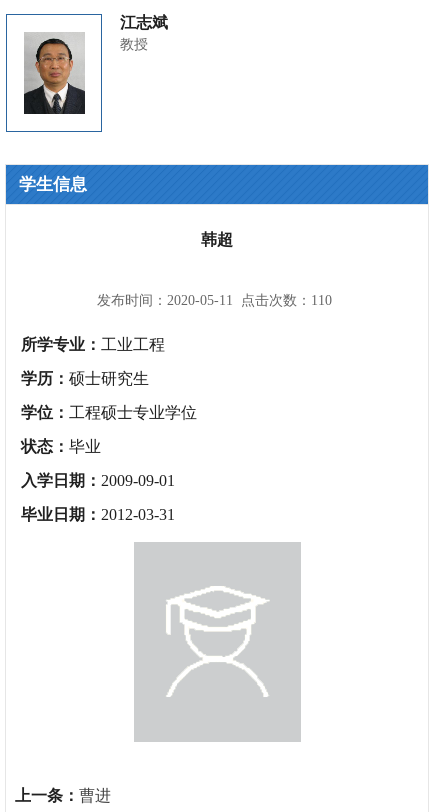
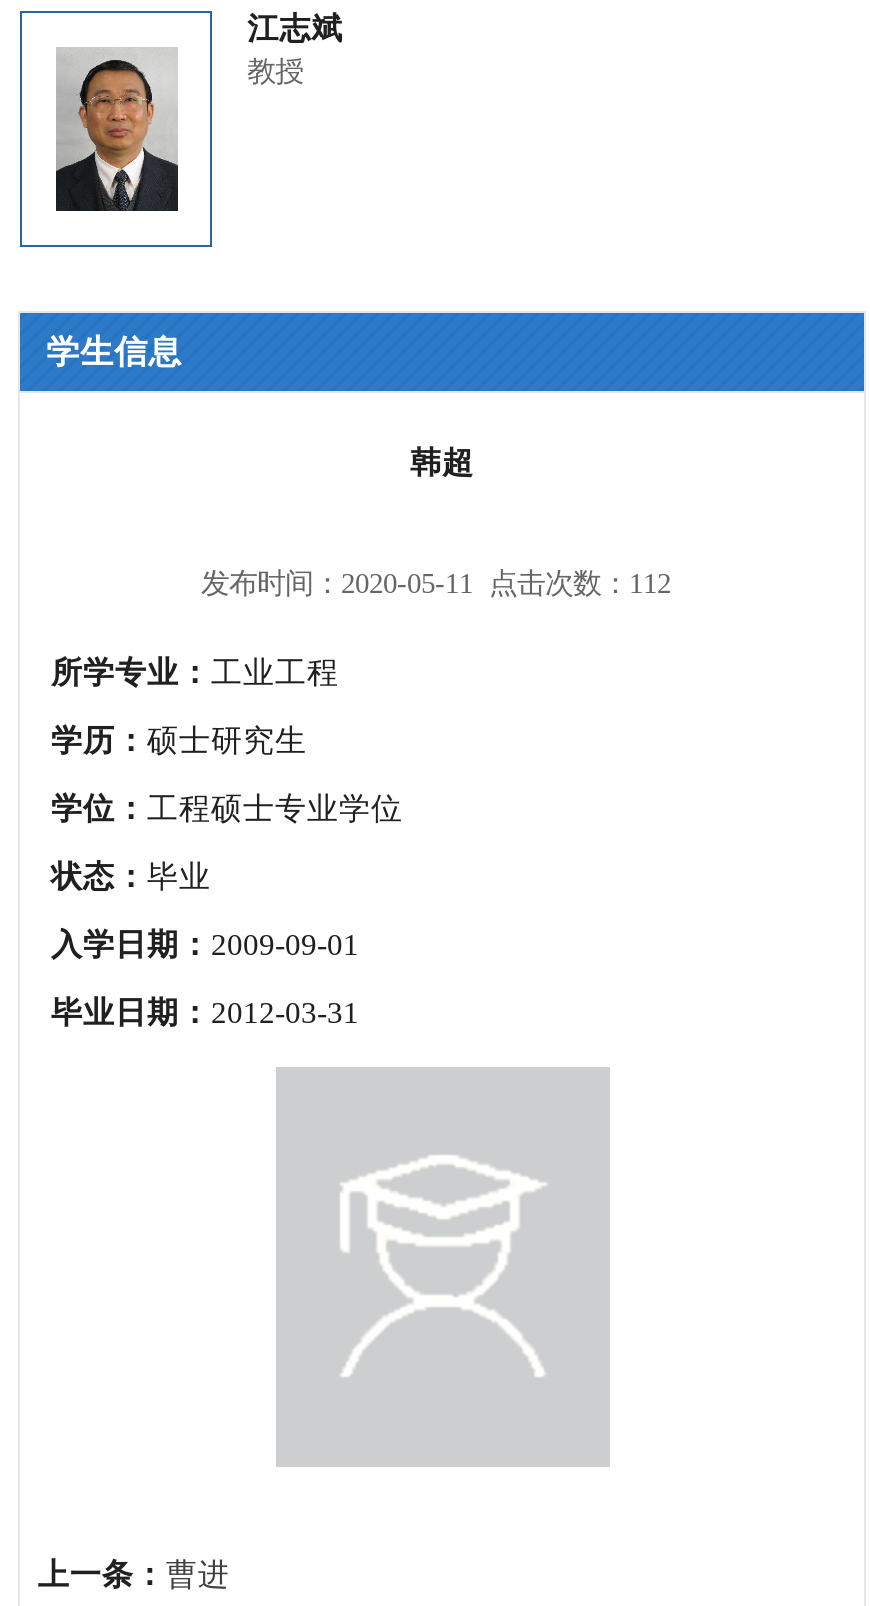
- 发布时间：2020-05-11 点击次数：110
+ 发布时间：2020-05-11 点击次数：112
